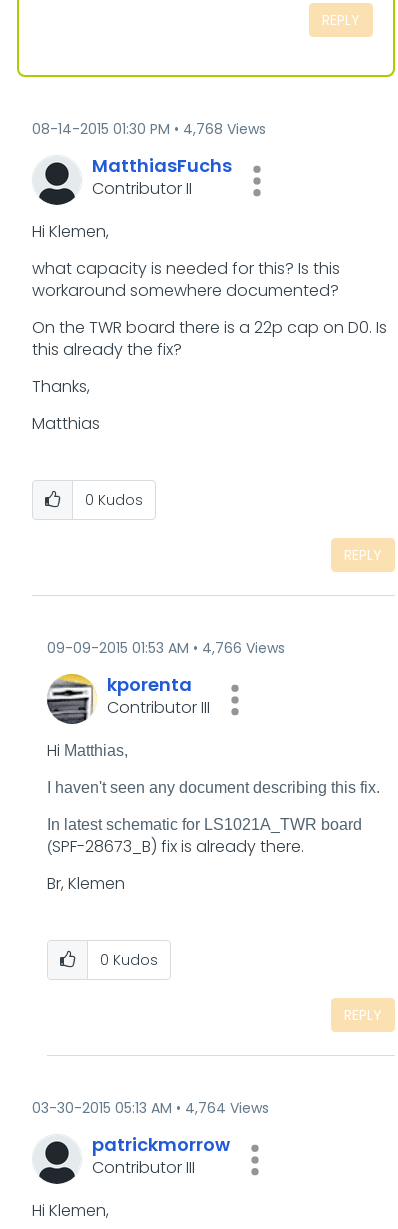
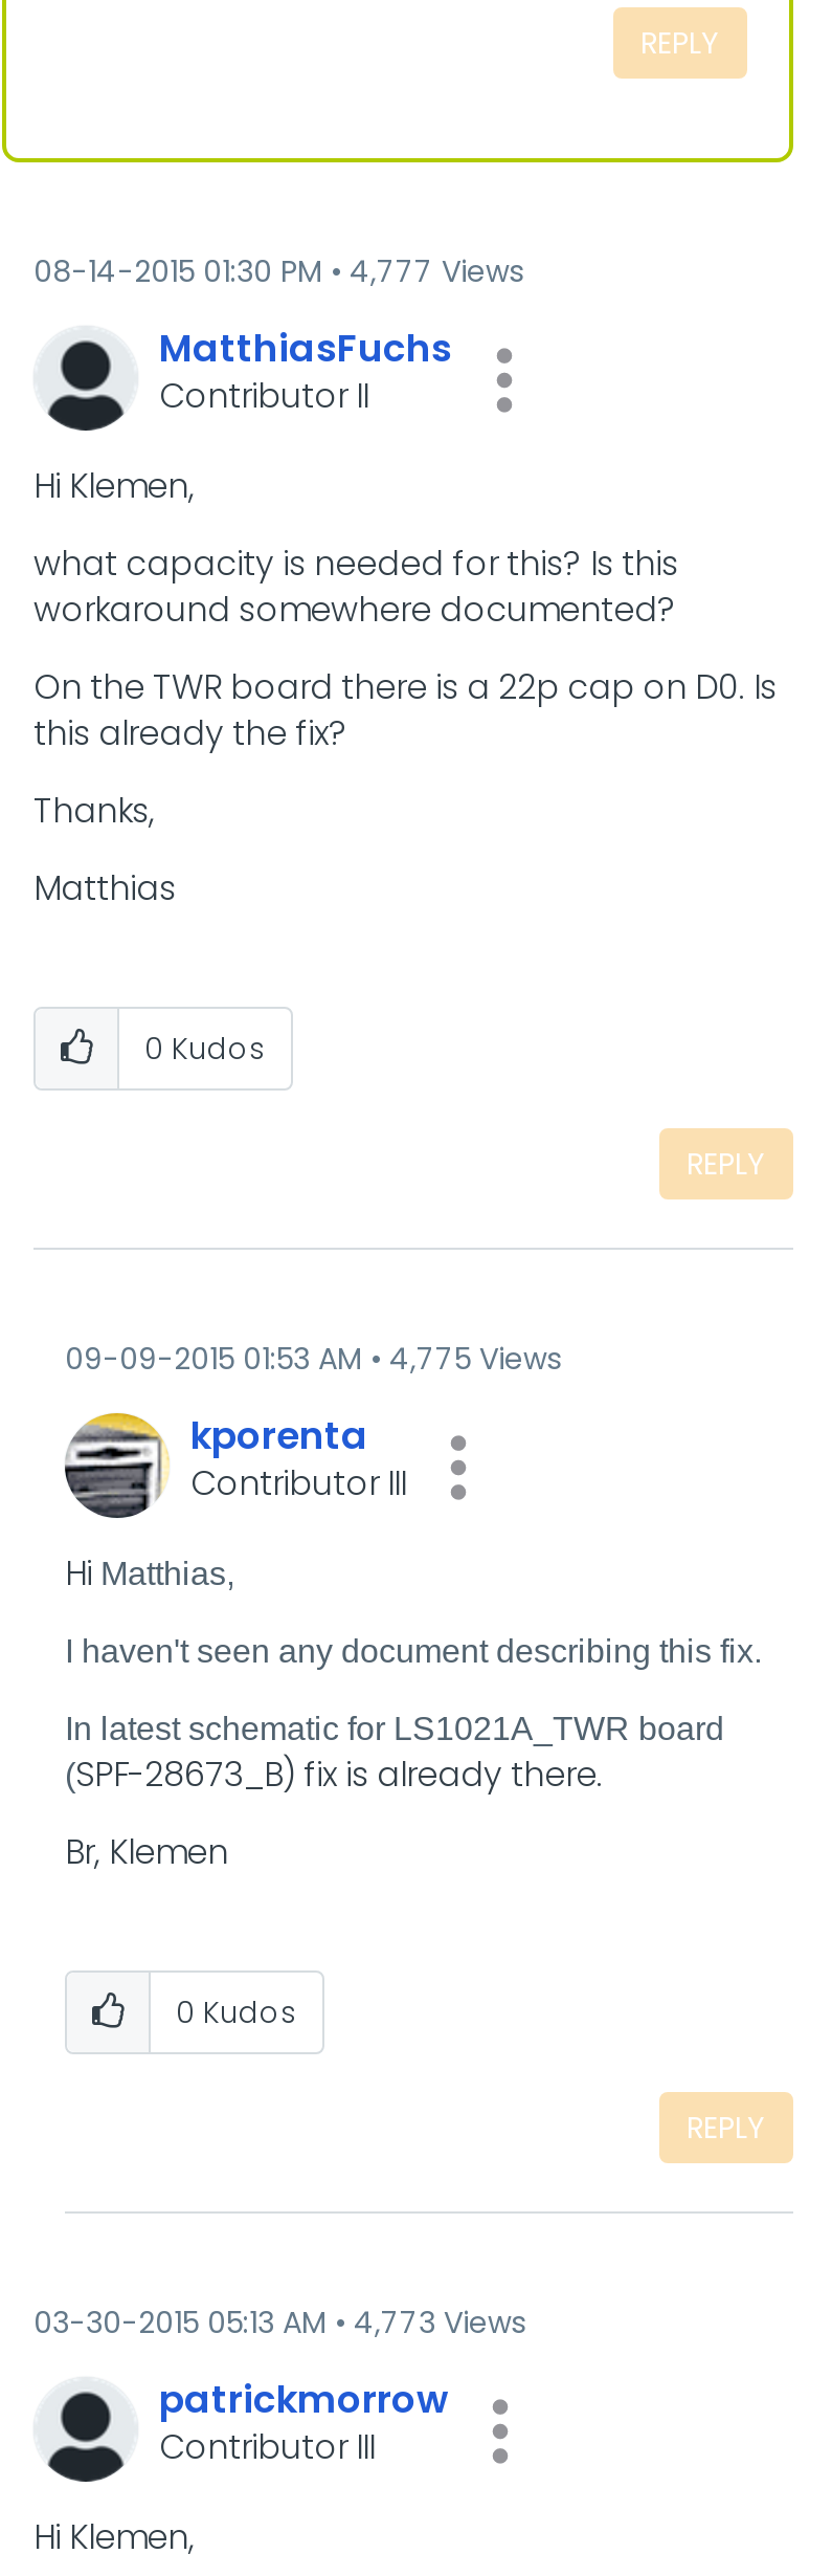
- 08-14-2015 01:30 PM 4,768 Views
+ 08-14-2015 01:30 PM 4,777 Views

- 09-09-2015 01:53 AM 4,766 Views
+ 09-09-2015 01:53 AM 4,775 Views

- 03-30-2015 05:13 AM 4,764 Views
+ 03-30-2015 05:13 AM 4,773 Views
